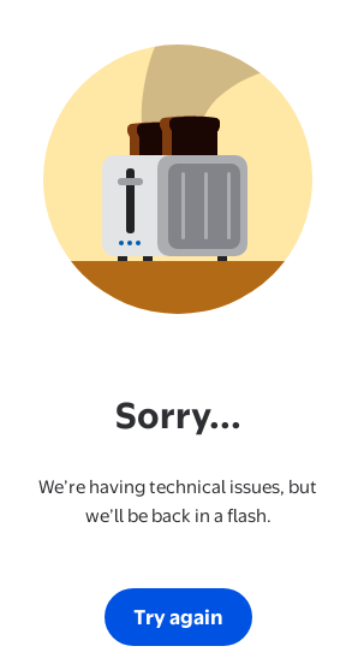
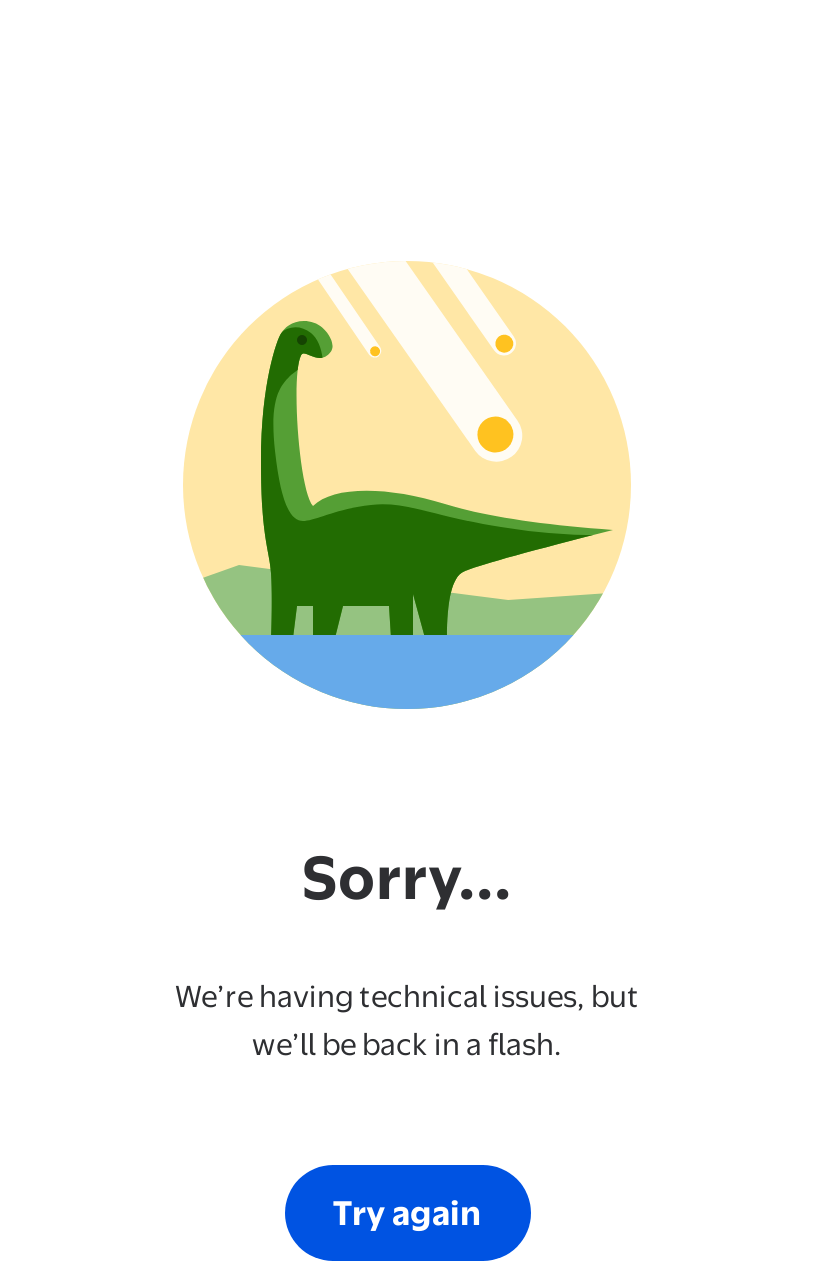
- [image]
+ [image]
